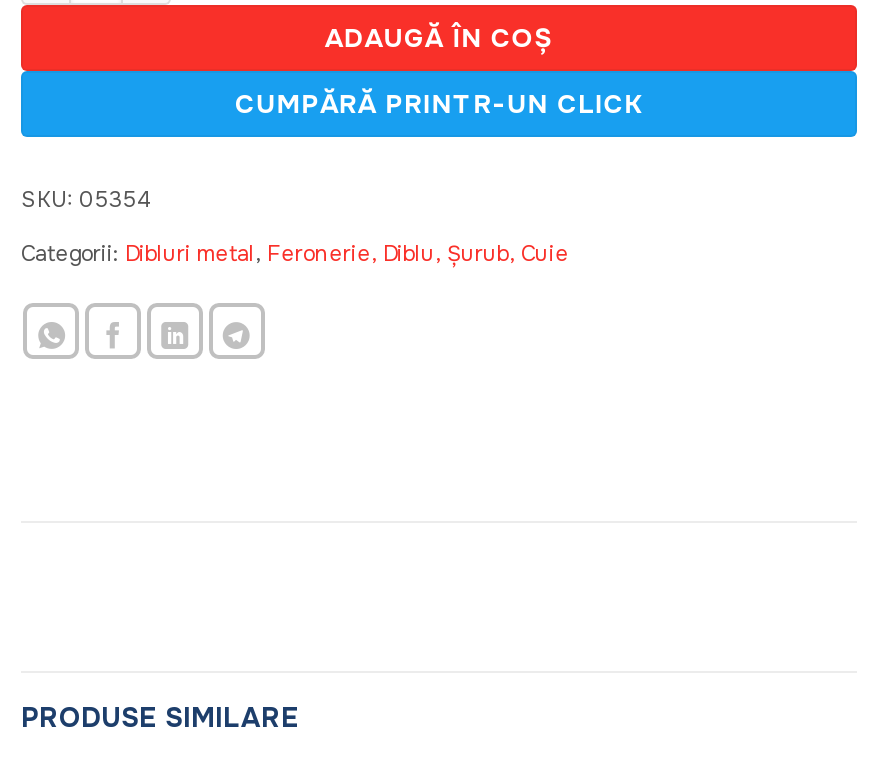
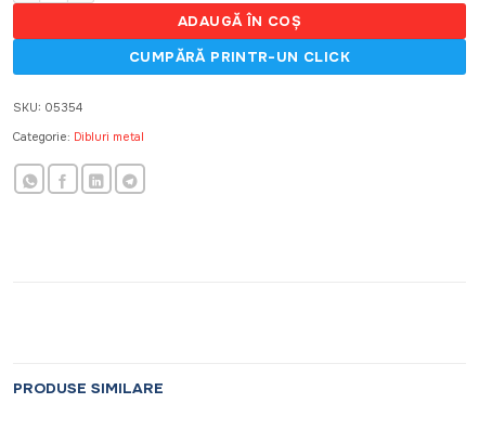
- Categorii: Dibluri metal, Feronerie, Diblu, Șurub, Cuie
+ Categorie: Dibluri metal
